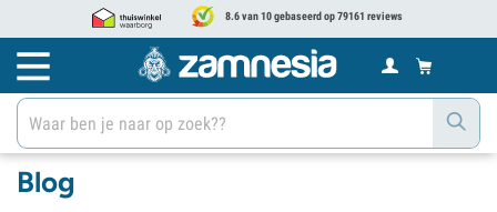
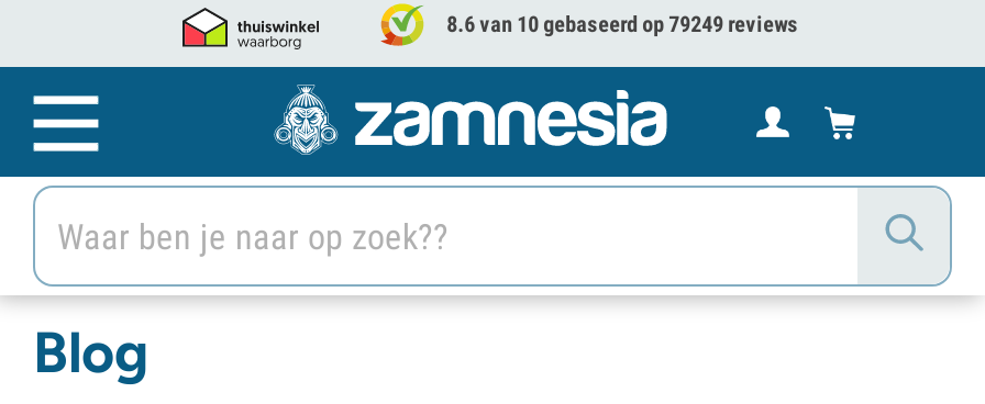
- 8.6 van 10 gebaseerd op 79161 reviews
+ 8.6 van 10 gebaseerd op 79249 reviews
